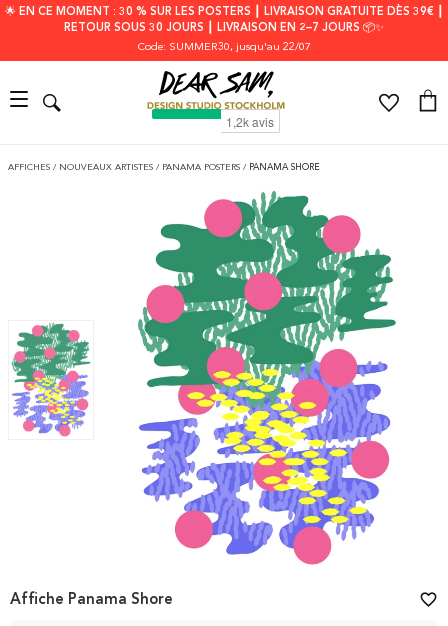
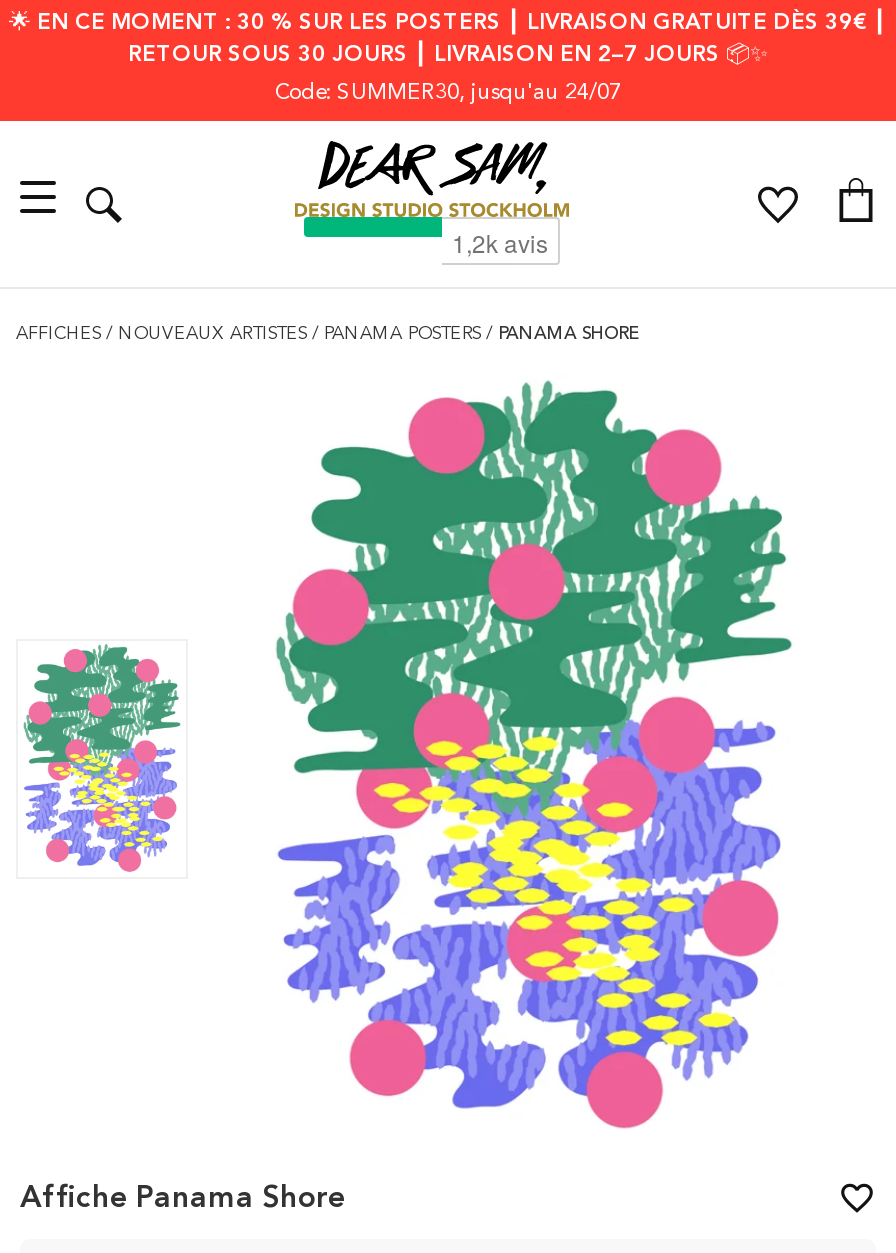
- Code: SUMMER30, jusqu'au 22/07
+ Code: SUMMER30, jusqu'au 24/07
